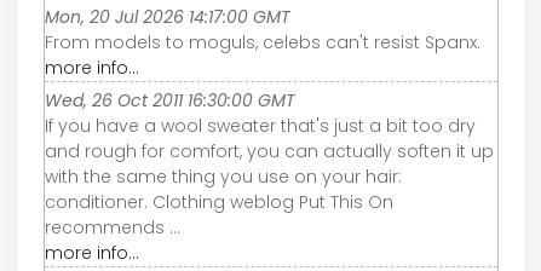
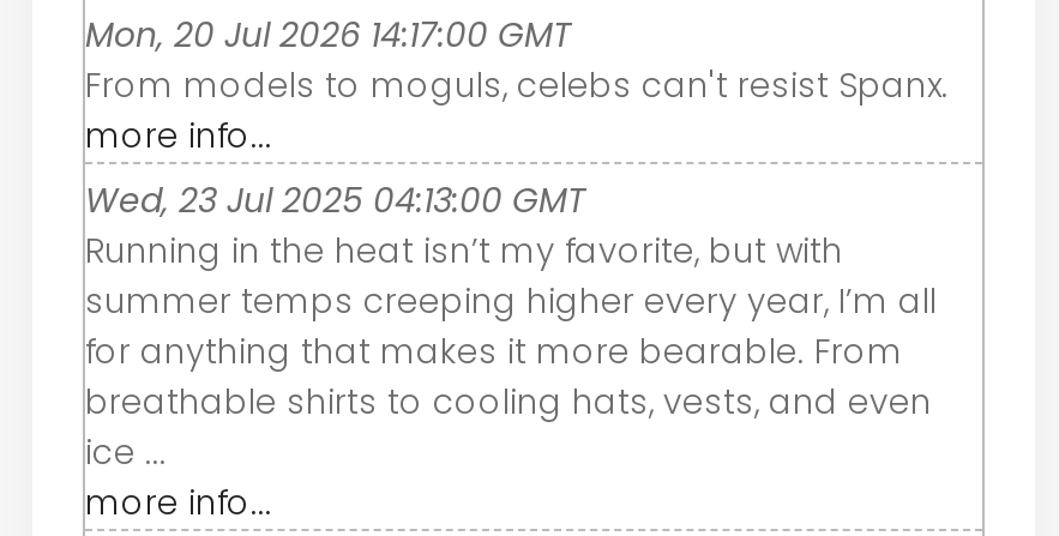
- Wed, 26 Oct 2011 16:30:00 GMT
- If you have a wool sweater that's just a bit too dry
- and rough for comfort, you can actually soften it up
- with the same thing you use on your hair:
- conditioner. Clothing weblog Put This On
- recommends ...
+ Wed, 23 Jul 2025 04:13:00 GMT
+ Running in the heat isn’t my favorite, but with
+ summer temps creeping higher every year, I’m all
+ for anything that makes it more bearable. From
+ breathable shirts to cooling hats, vests, and even
+ ice ...
